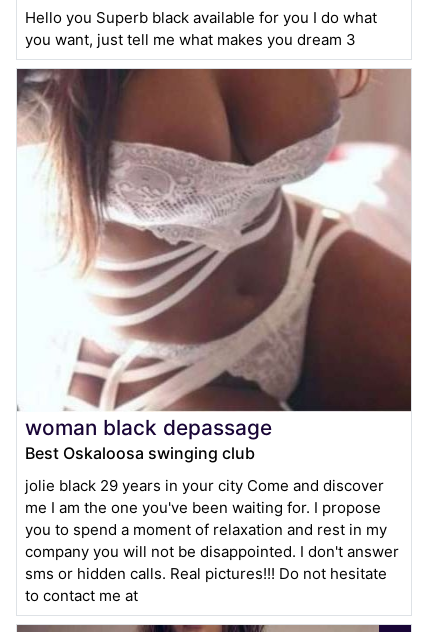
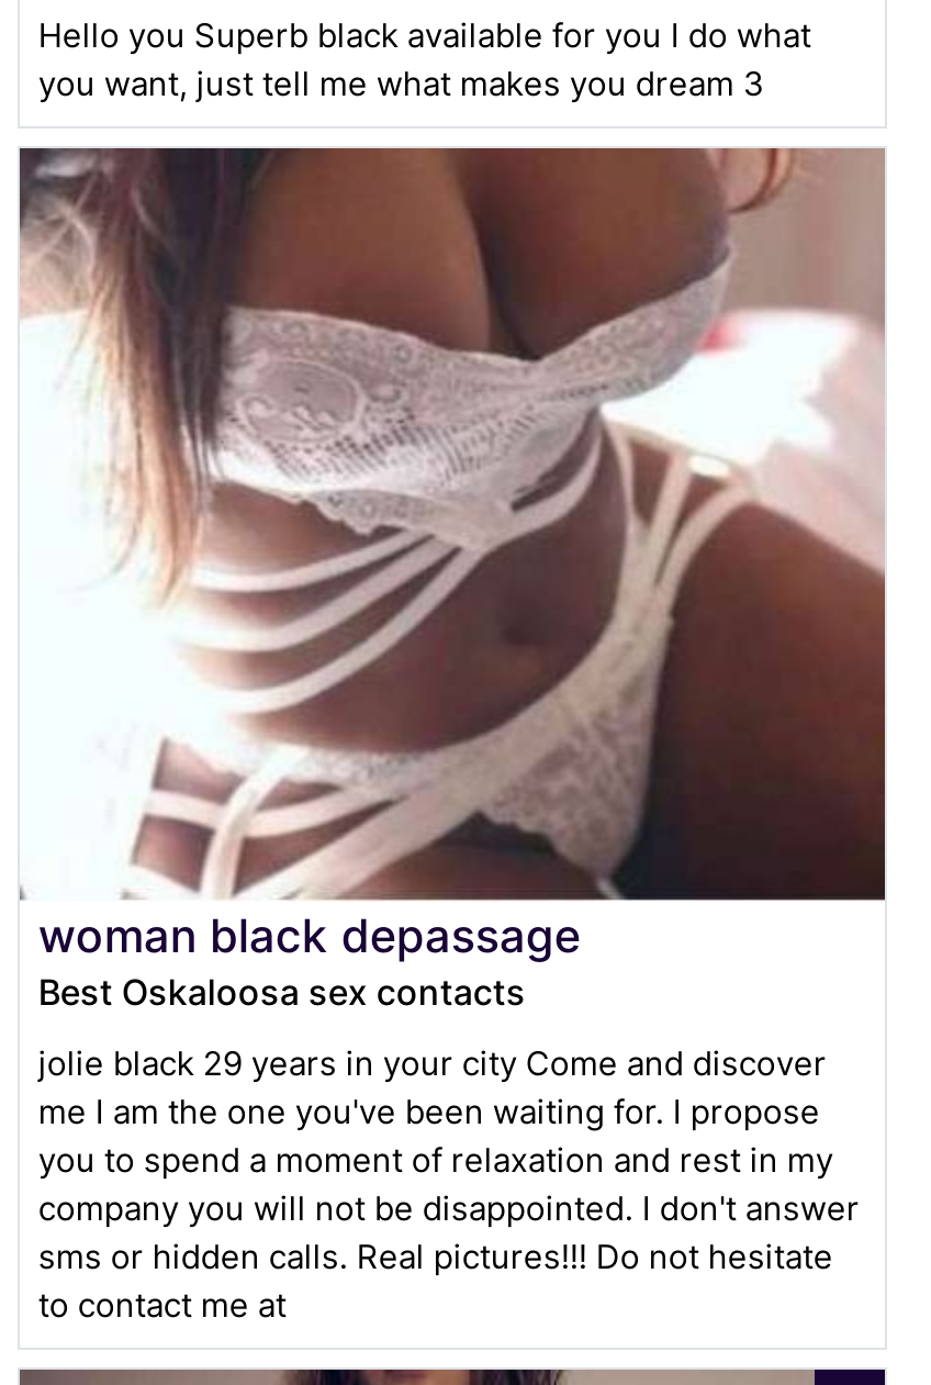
- Best Oskaloosa swinging club
+ Best Oskaloosa sex contacts
